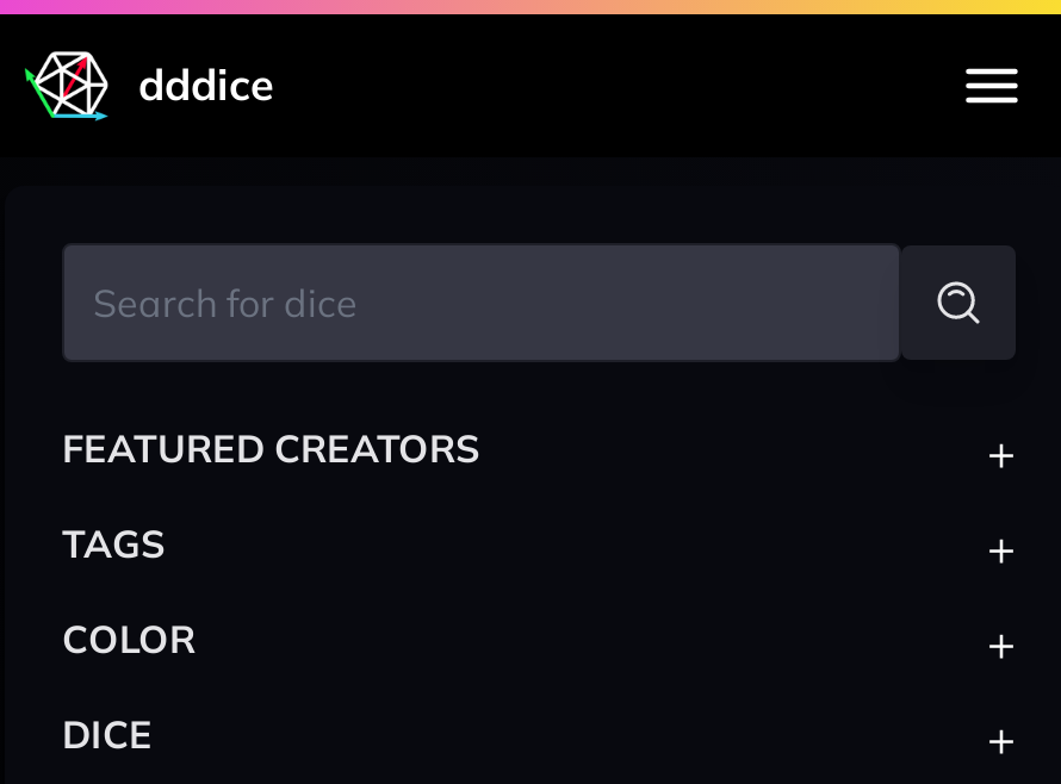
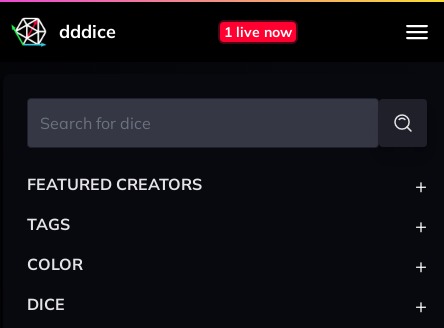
+ 1 live now
